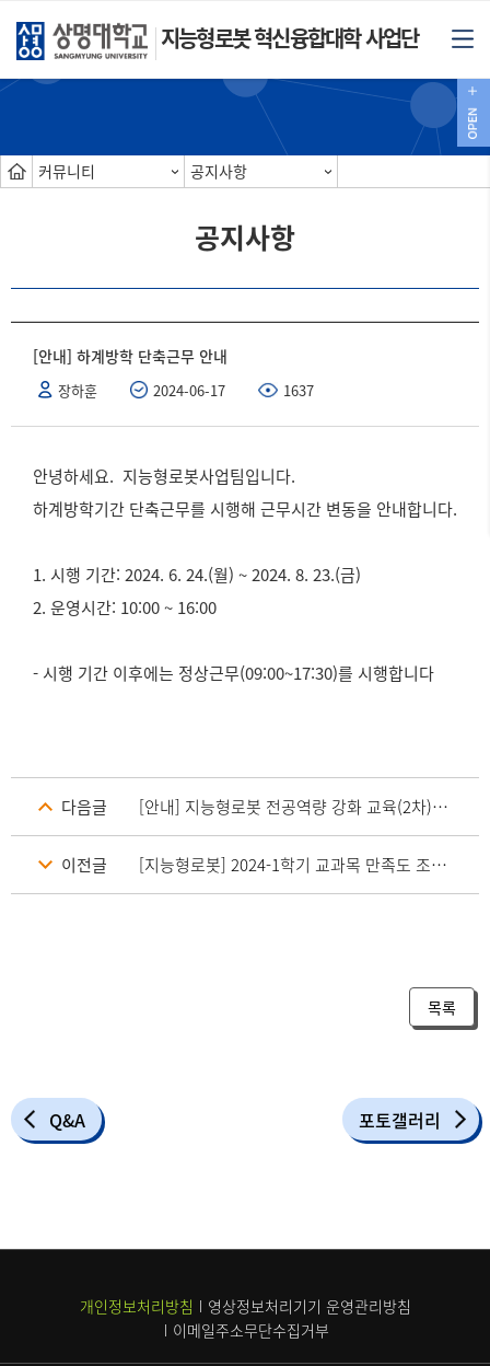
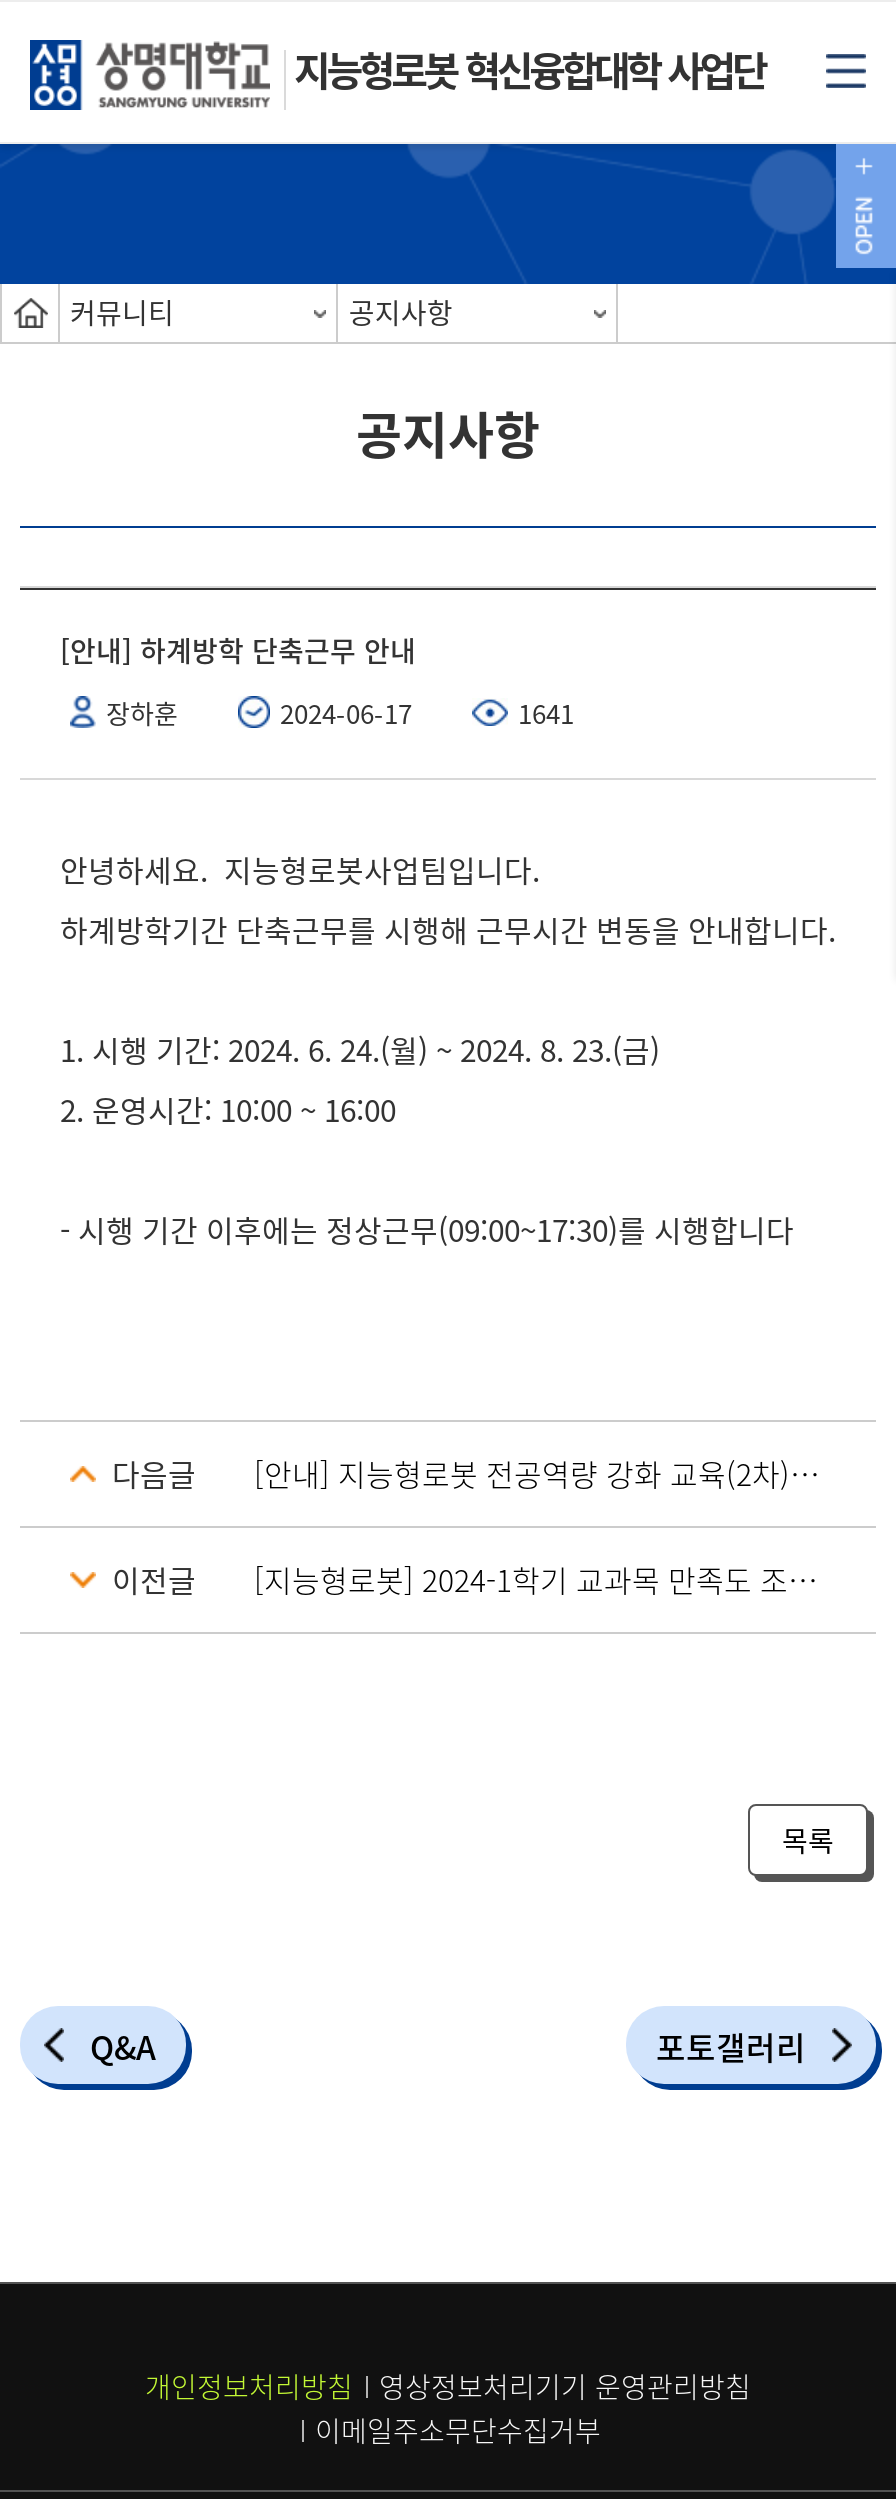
- 1637
+ 1641
